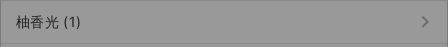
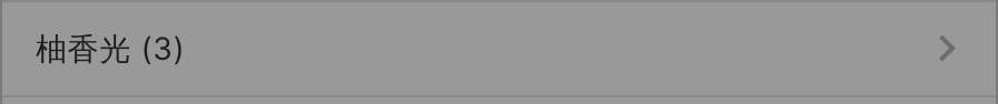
- 柚香光 (1)
+ 柚香光 (3)
